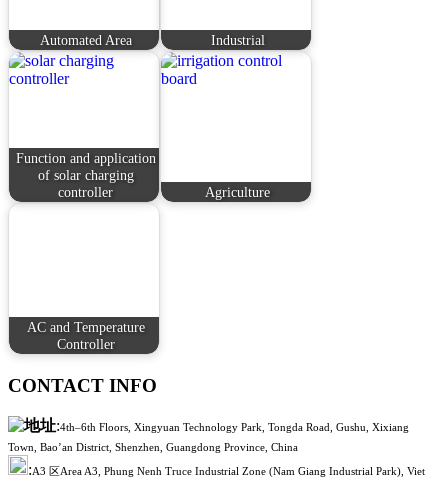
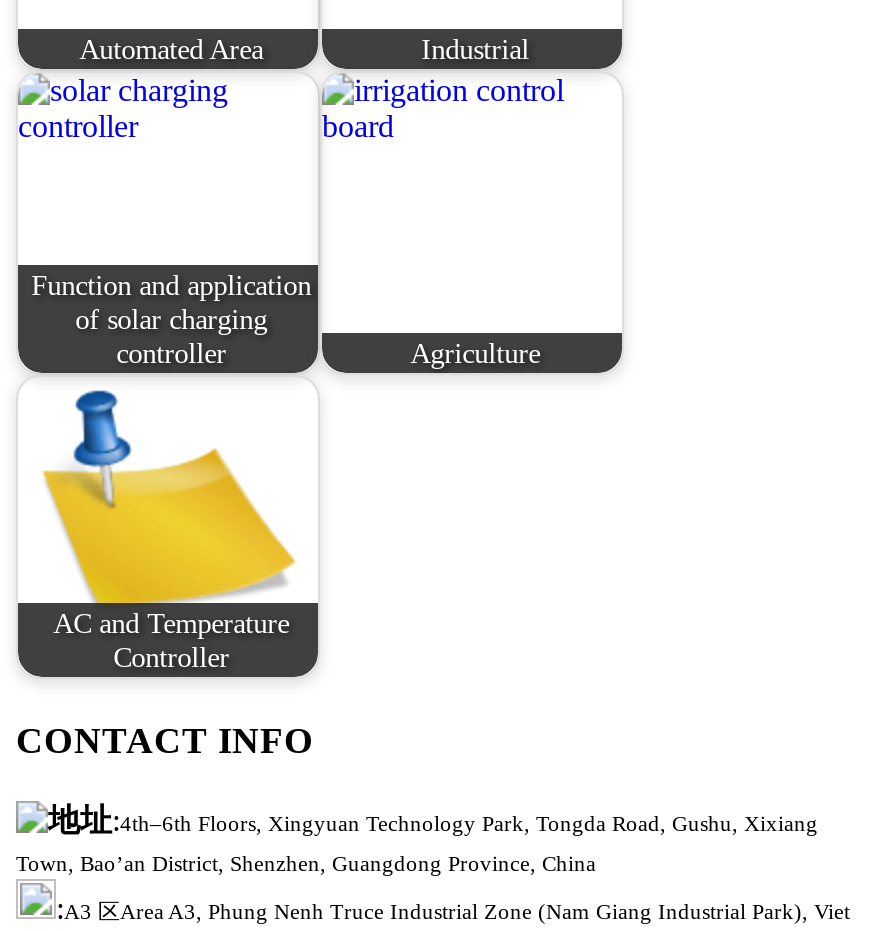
+ [image]
